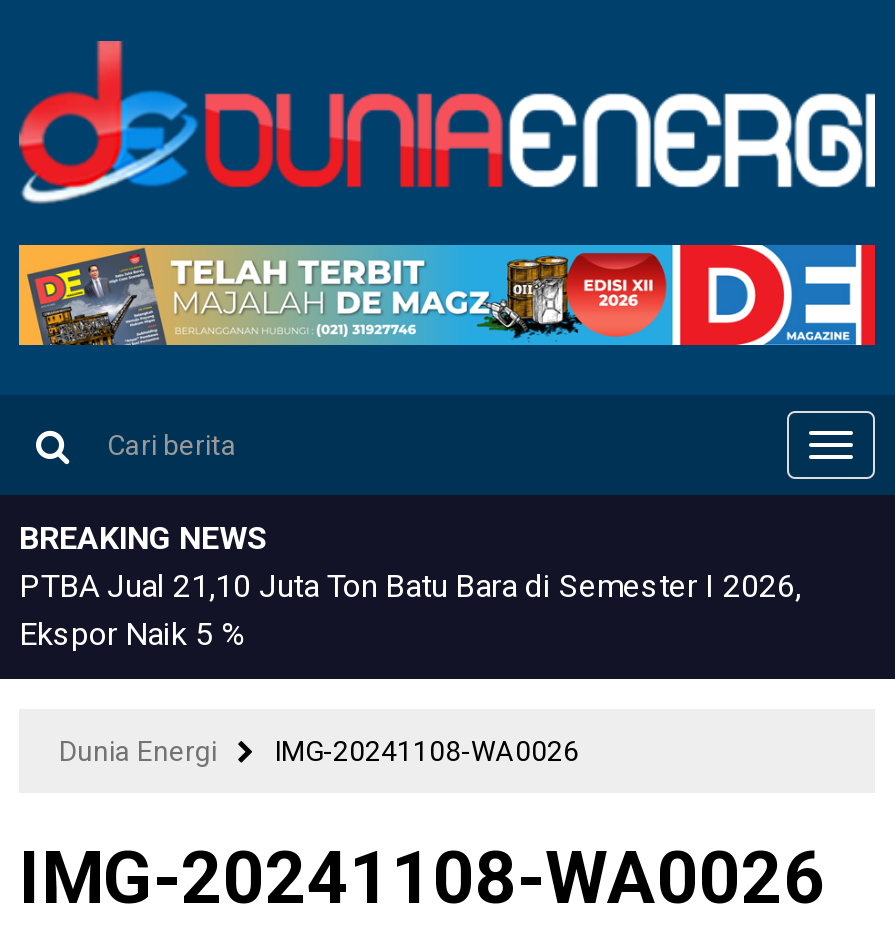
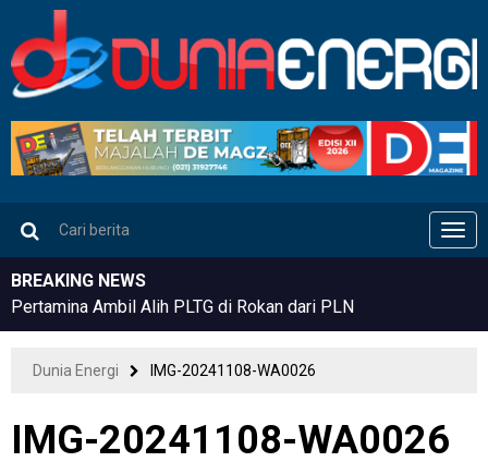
- PTBA Jual 21,10 Juta Ton Batu Bara di Semester I 2026,
- Ekspor Naik 5 %
+ Pertamina Ambil Alih PLTG di Rokan dari PLN
